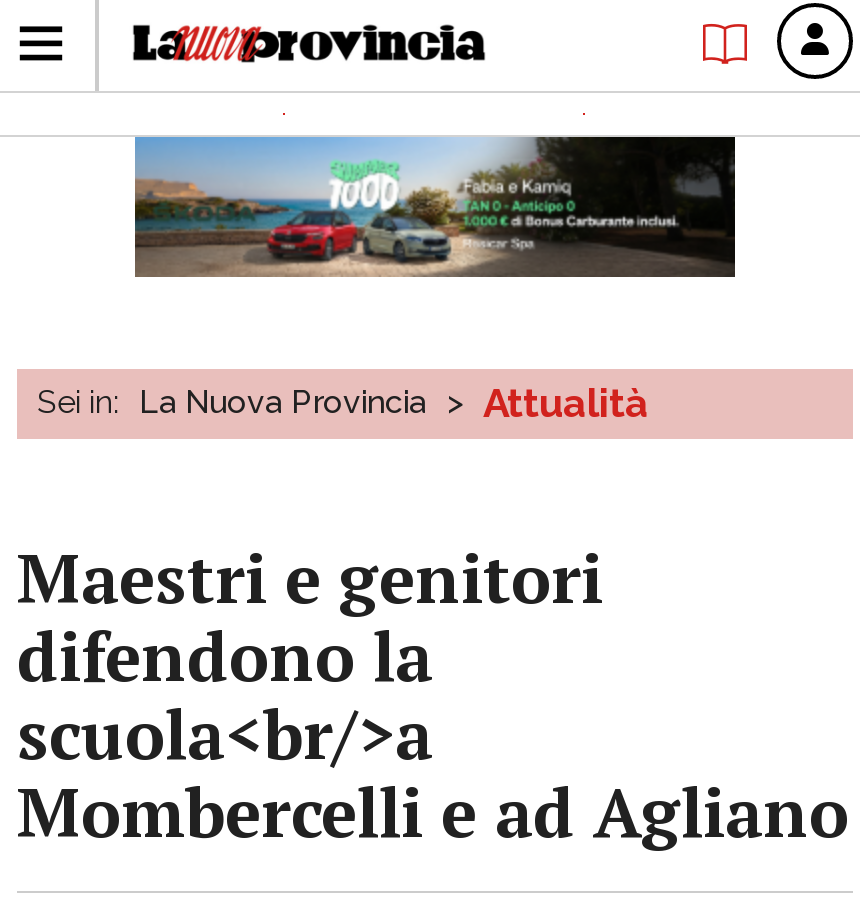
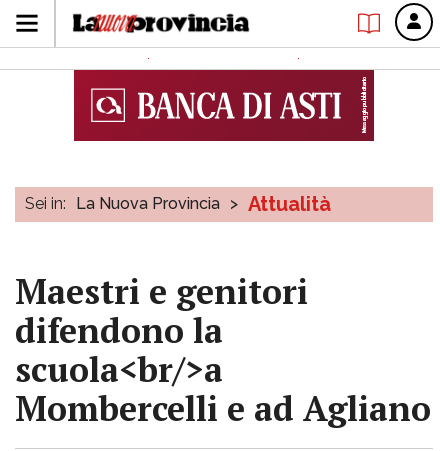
- [image]
+ [image]
